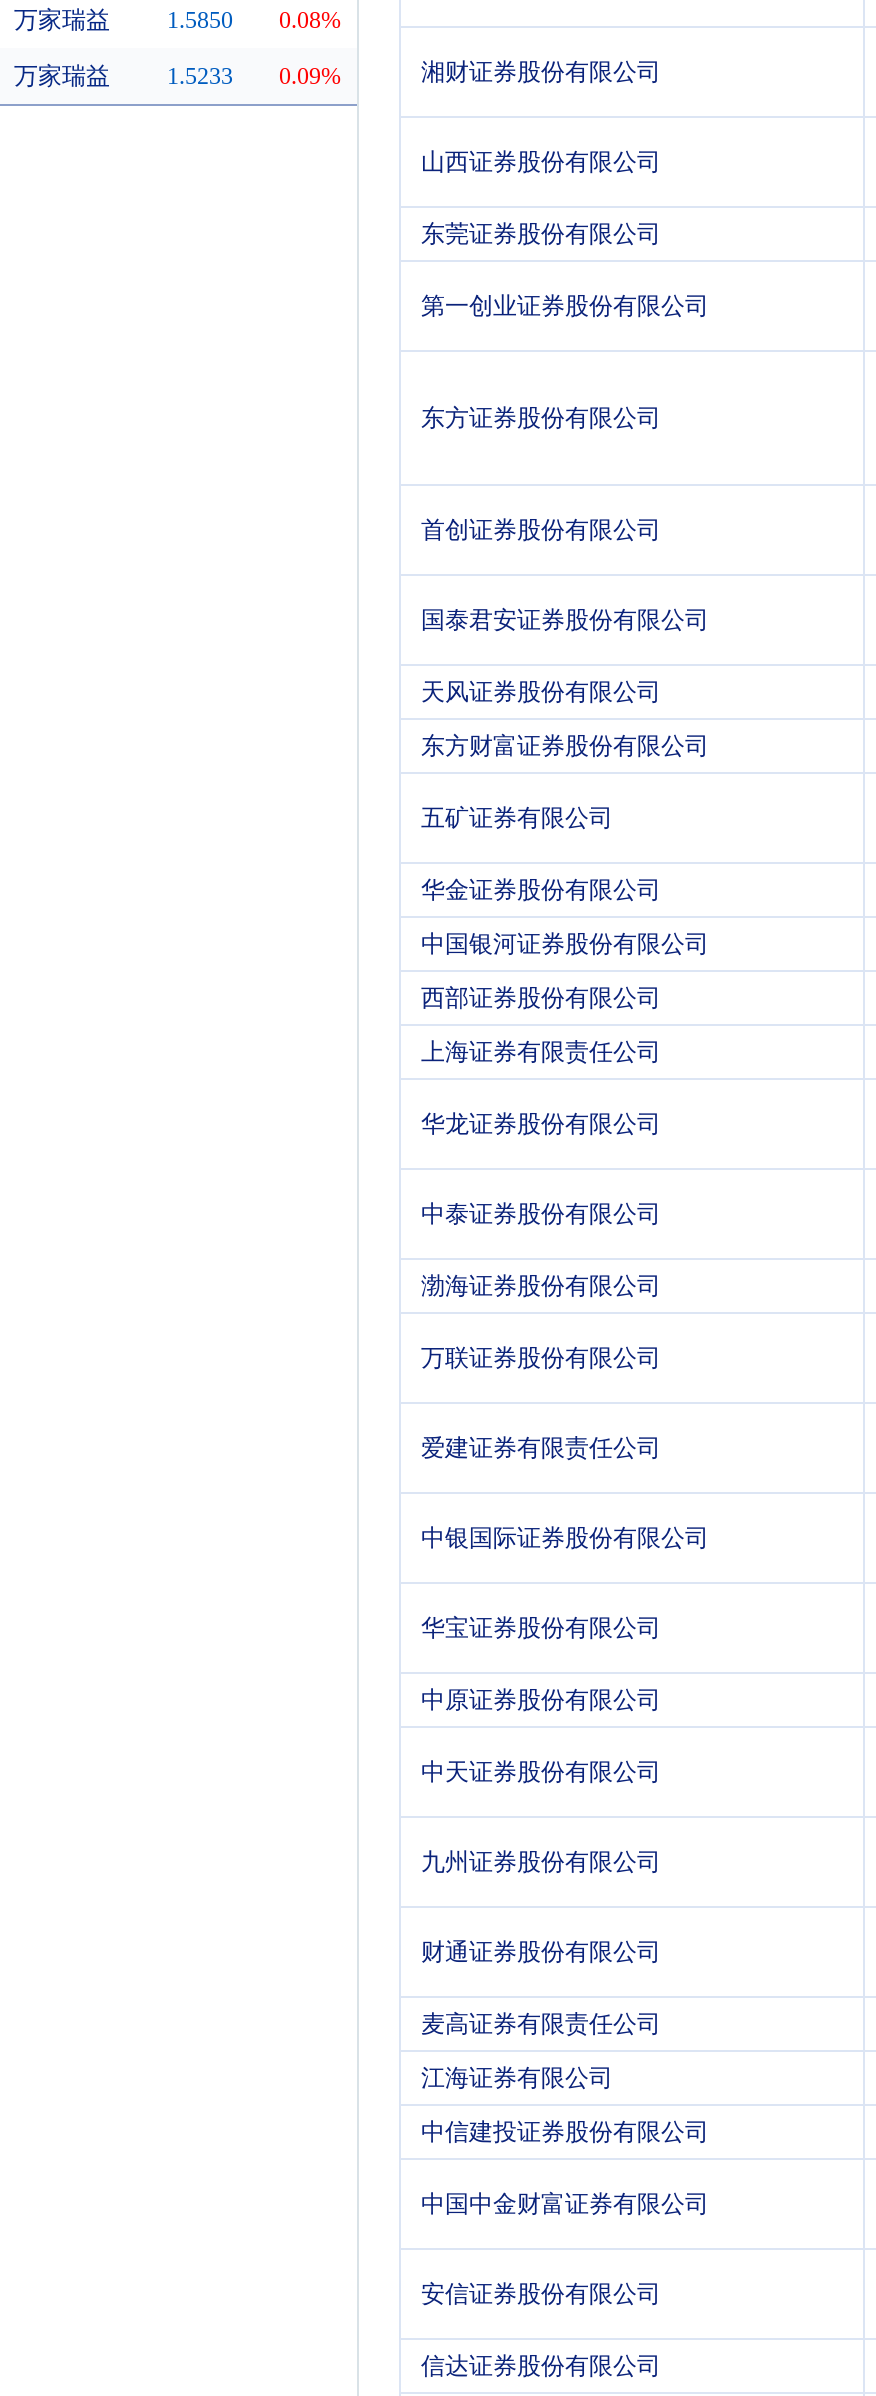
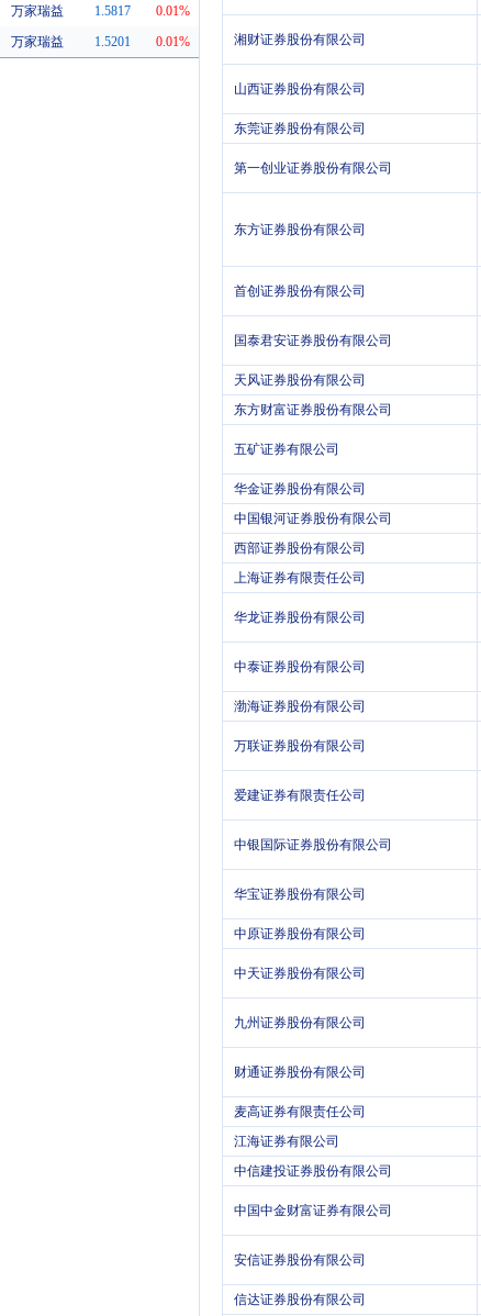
- 1.5850
+ 1.5817

- 0.08%
+ 0.01%

- 1.5233
+ 1.5201

- 0.09%
+ 0.01%
